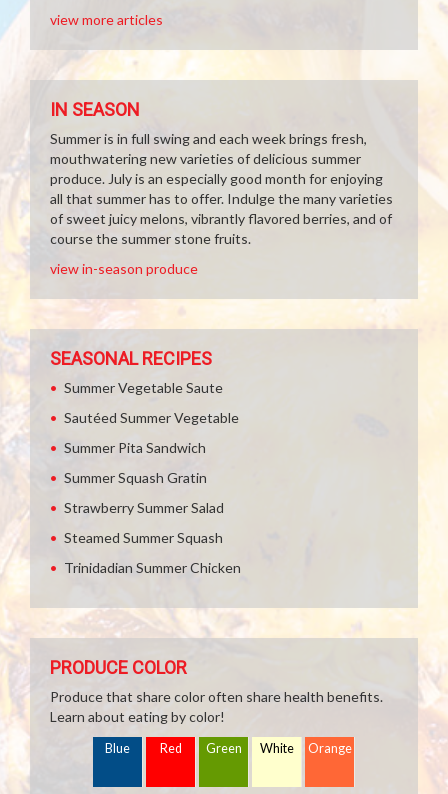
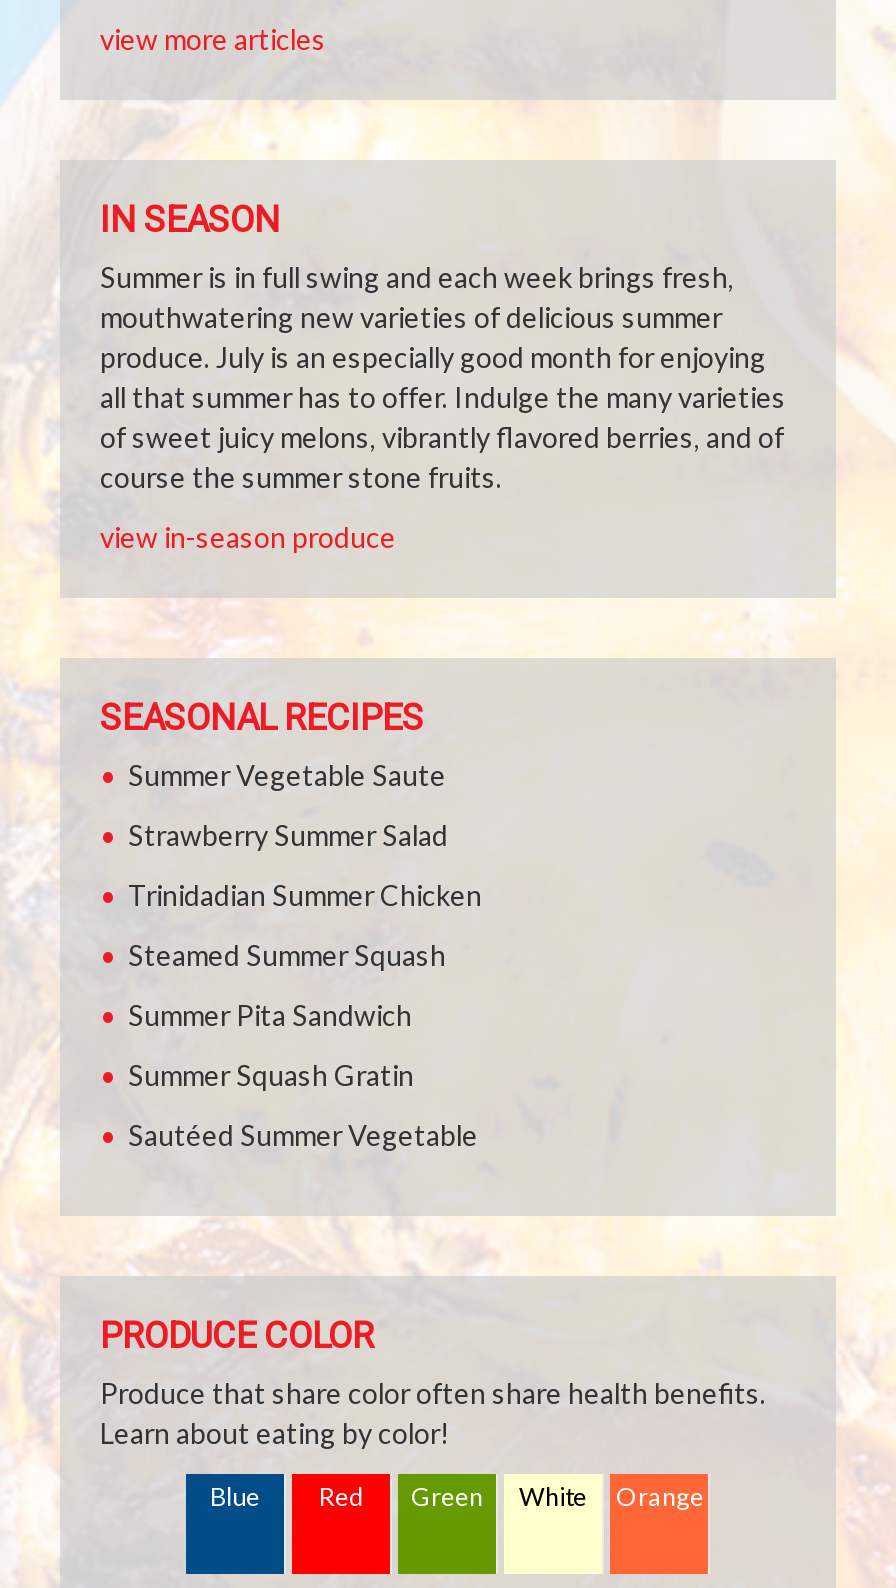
moved down: Sautéed Summer Vegetable

moved down: Summer Pita Sandwich | Summer Squash Gratin

moved up: Strawberry Summer Salad | Steamed Summer Squash | Trinidadian Summer Chicken
